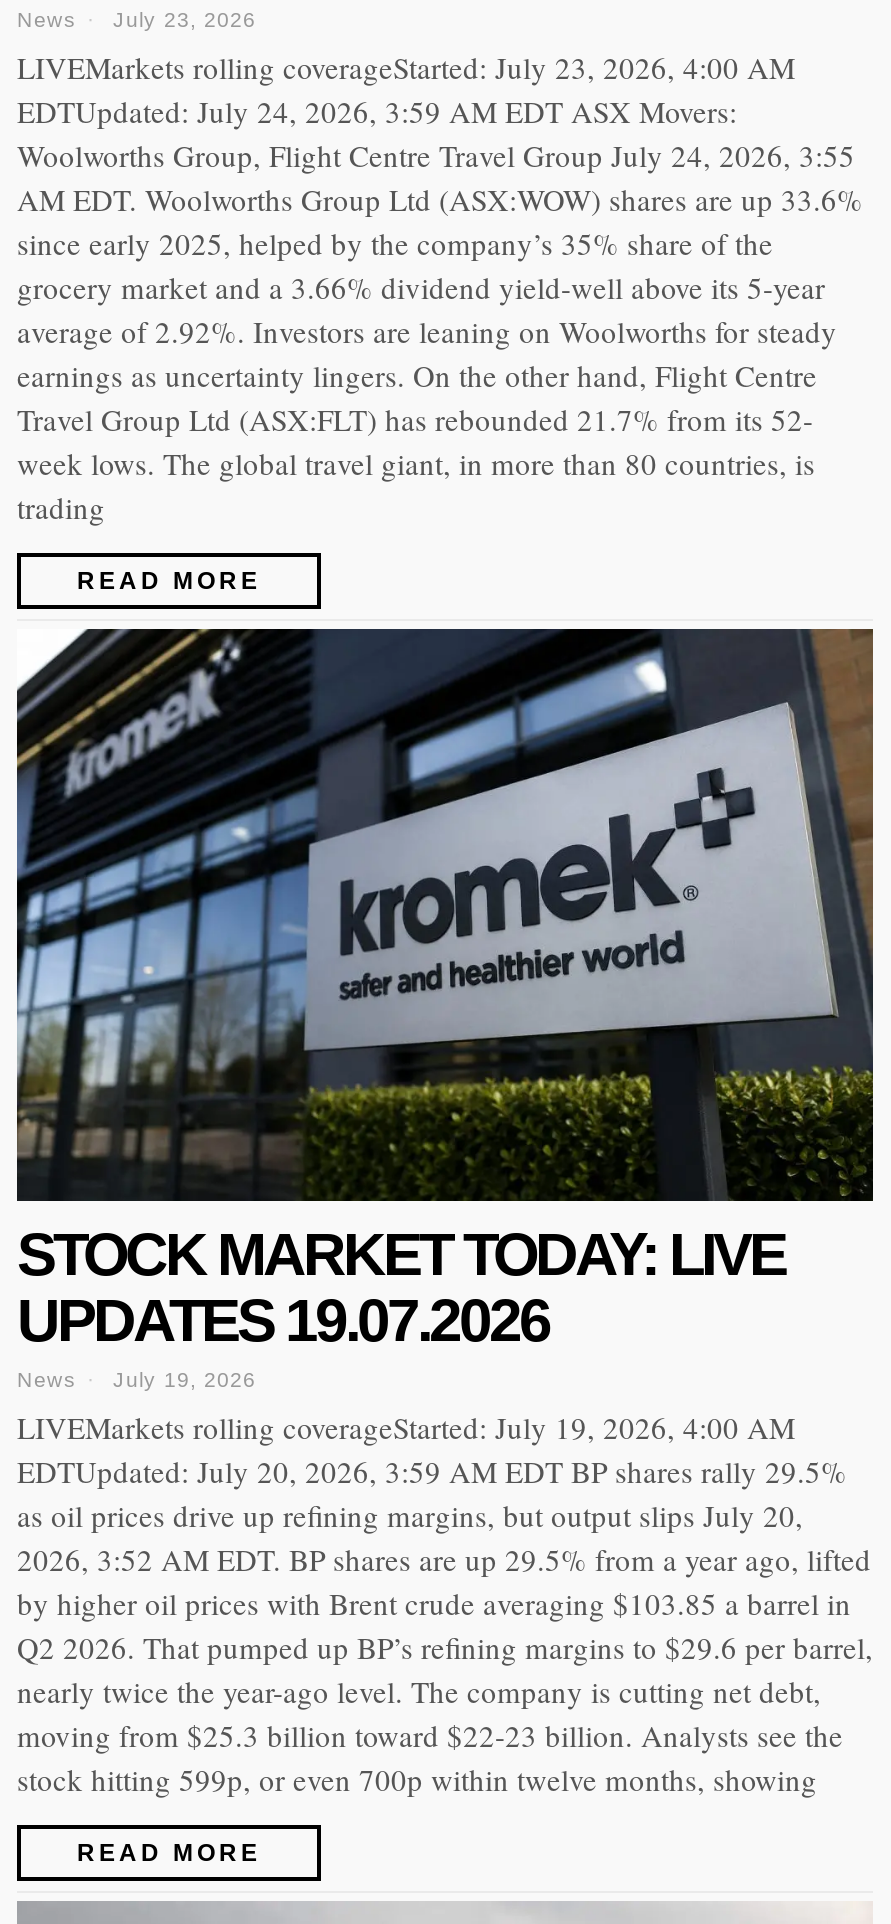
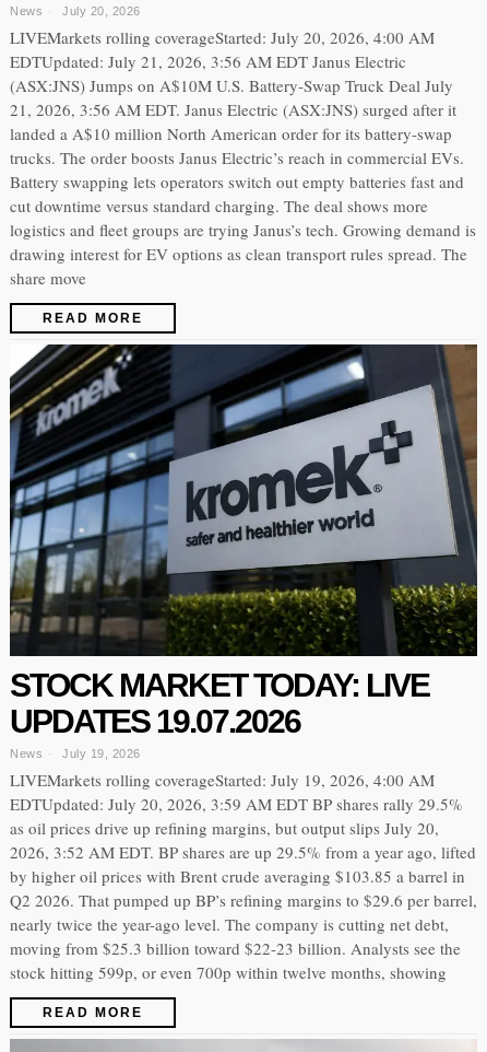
- July 23, 2026
- LIVEMarkets rolling coverageStarted: July 23, 2026, 4:00 AM
- EDTUpdated: July 24, 2026, 3:59 AM EDT ASX Movers:
- Woolworths Group, Flight Centre Travel Group July 24, 2026, 3:55
- AM EDT. Woolworths Group Ltd (ASX:WOW) shares are up 33.6%
- since early 2025, helped by the company’s 35% share of the
- grocery market and a 3.66% dividend yield-well above its 5-year
- average of 2.92%. Investors are leaning on Woolworths for steady
- earnings as uncertainty lingers. On the other hand, Flight Centre
- Travel Group Ltd (ASX:FLT) has rebounded 21.7% from its 52-
- week lows. The global travel giant, in more than 80 countries, is
- trading
+ July 20, 2026
+ LIVEMarkets rolling coverageStarted: July 20, 2026, 4:00 AM
+ EDTUpdated: July 21, 2026, 3:56 AM EDT Janus Electric
+ (ASX:JNS) Jumps on A$10M U.S. Battery-Swap Truck Deal July
+ 21, 2026, 3:56 AM EDT. Janus Electric (ASX:JNS) surged after it
+ landed a A$10 million North American order for its battery-swap
+ trucks. The order boosts Janus Electric’s reach in commercial EVs.
+ Battery swapping lets operators switch out empty batteries fast and
+ cut downtime versus standard charging. The deal shows more
+ logistics and fleet groups are trying Janus’s tech. Growing demand is
+ drawing interest for EV options as clean transport rules spread. The
+ share move
